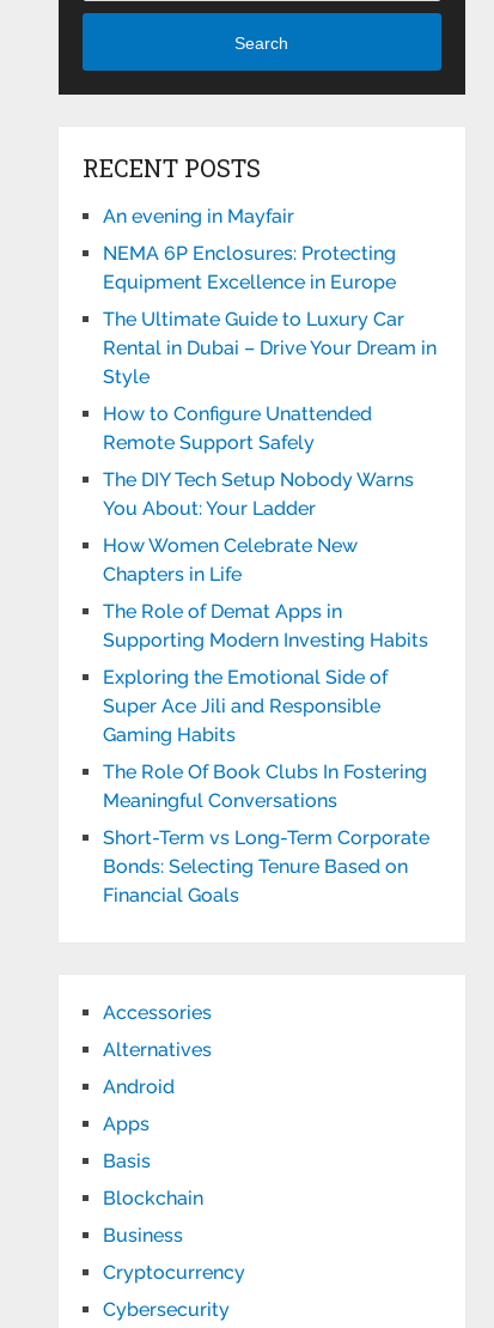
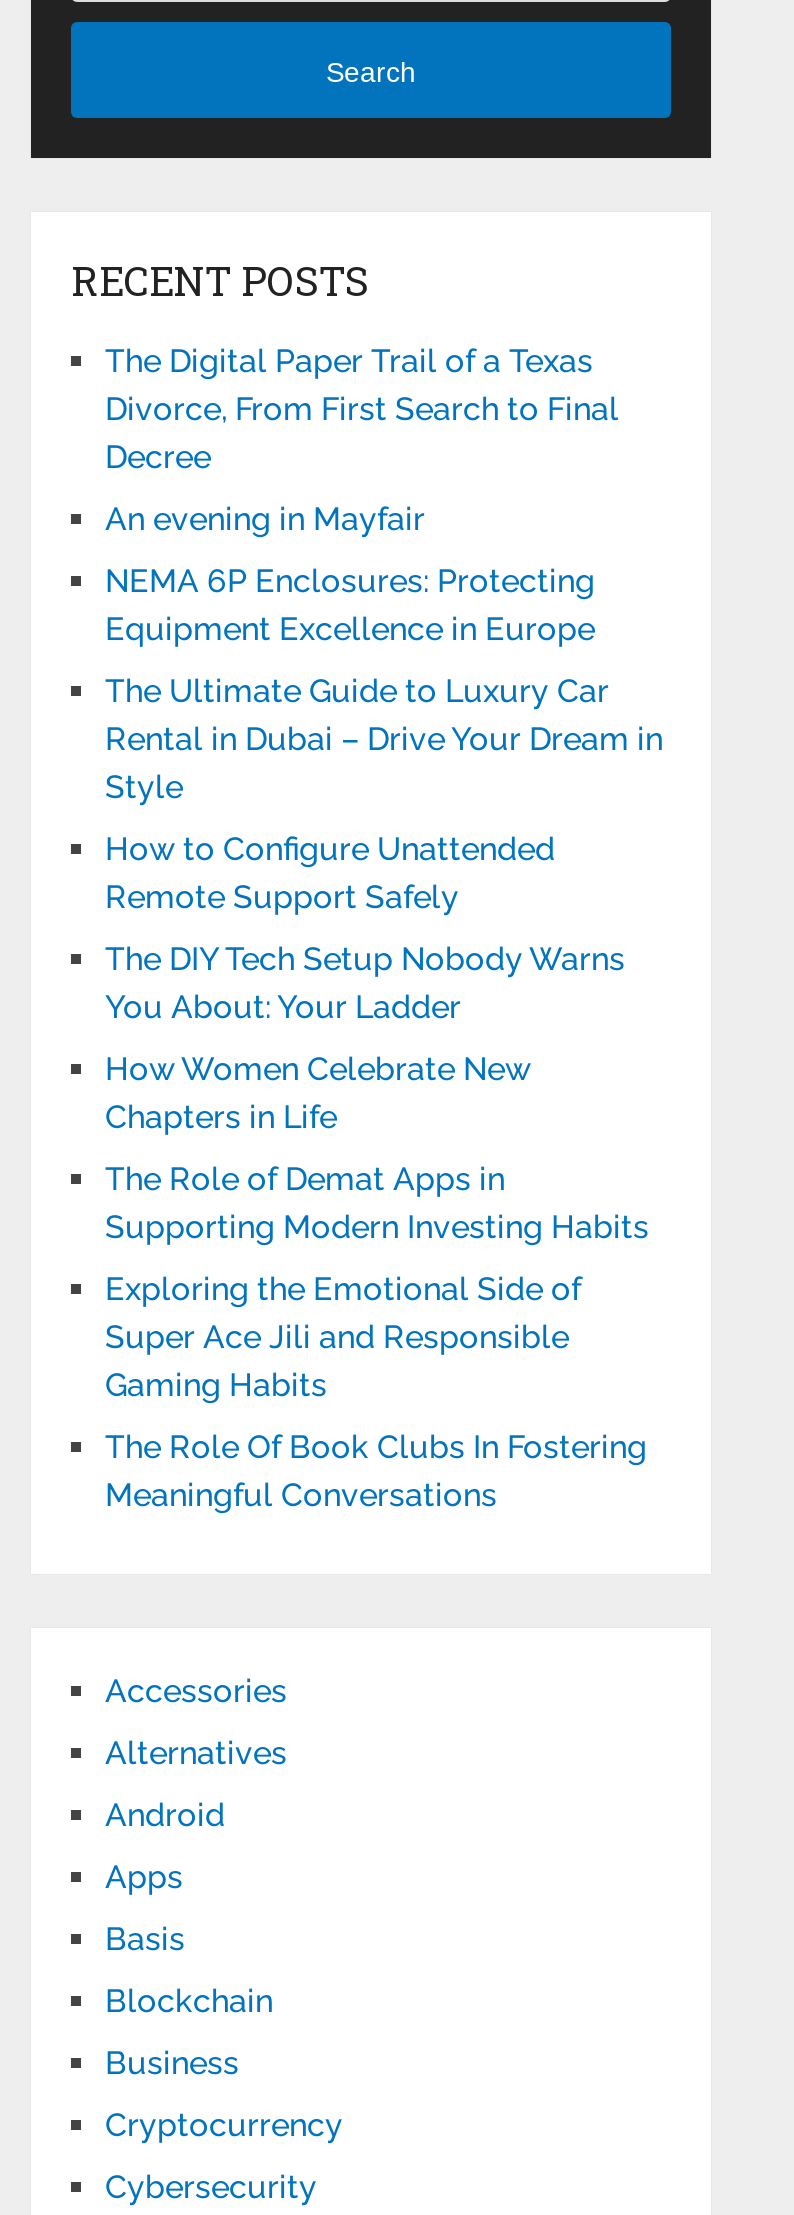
+ The Digital Paper Trail of a Texas
+ Divorce, From First Search to Final
+ Decree

moved down: An evening in Mayfair | NEMA 6P Enclosures: Protecting | Equipment Excellence in Europe | ... | The Role Of Book Clubs In Fostering | Meaningful Conversations

- Short-Term vs Long-Term Corporate
- Bonds: Selecting Tenure Based on
- Financial Goals
